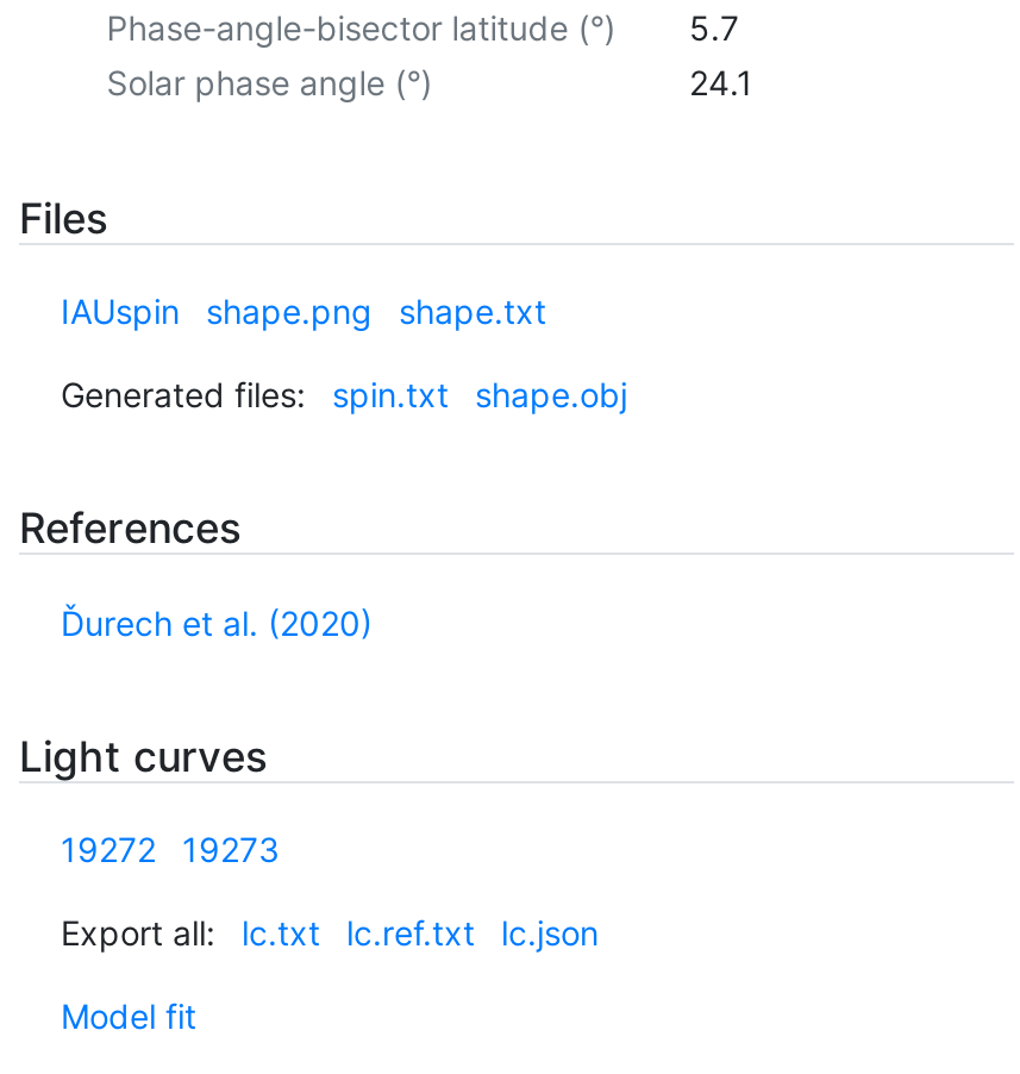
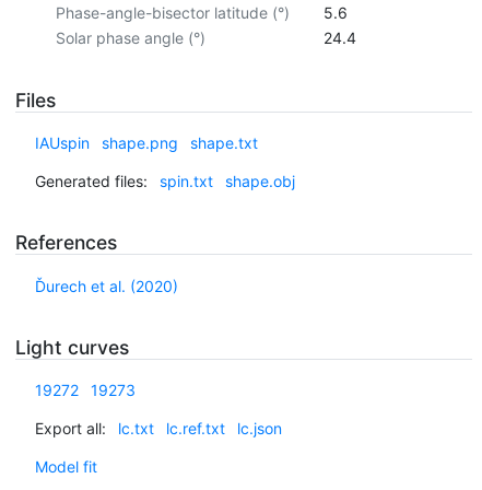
- Phase-angle-bisector latitude (°) 5.7
+ Phase-angle-bisector latitude (°) 5.6

- 24.1
+ 24.4
